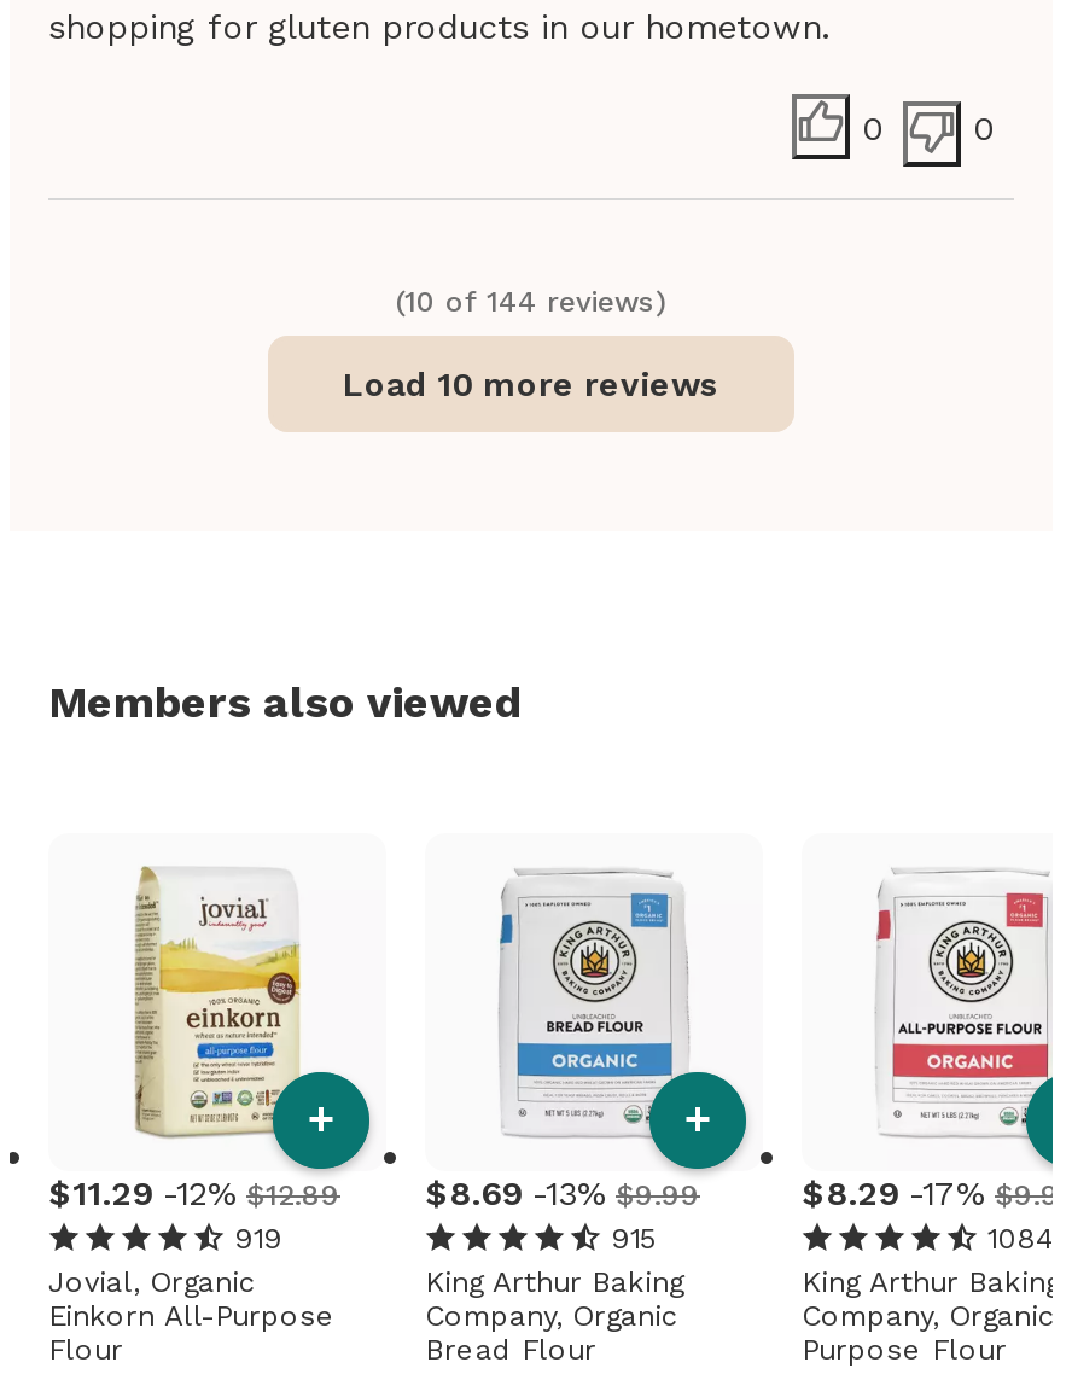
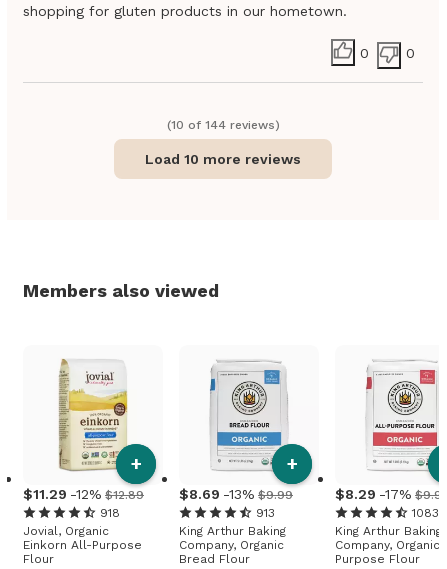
- 919
+ 918

- 915
+ 913

- 1084
+ 1083
